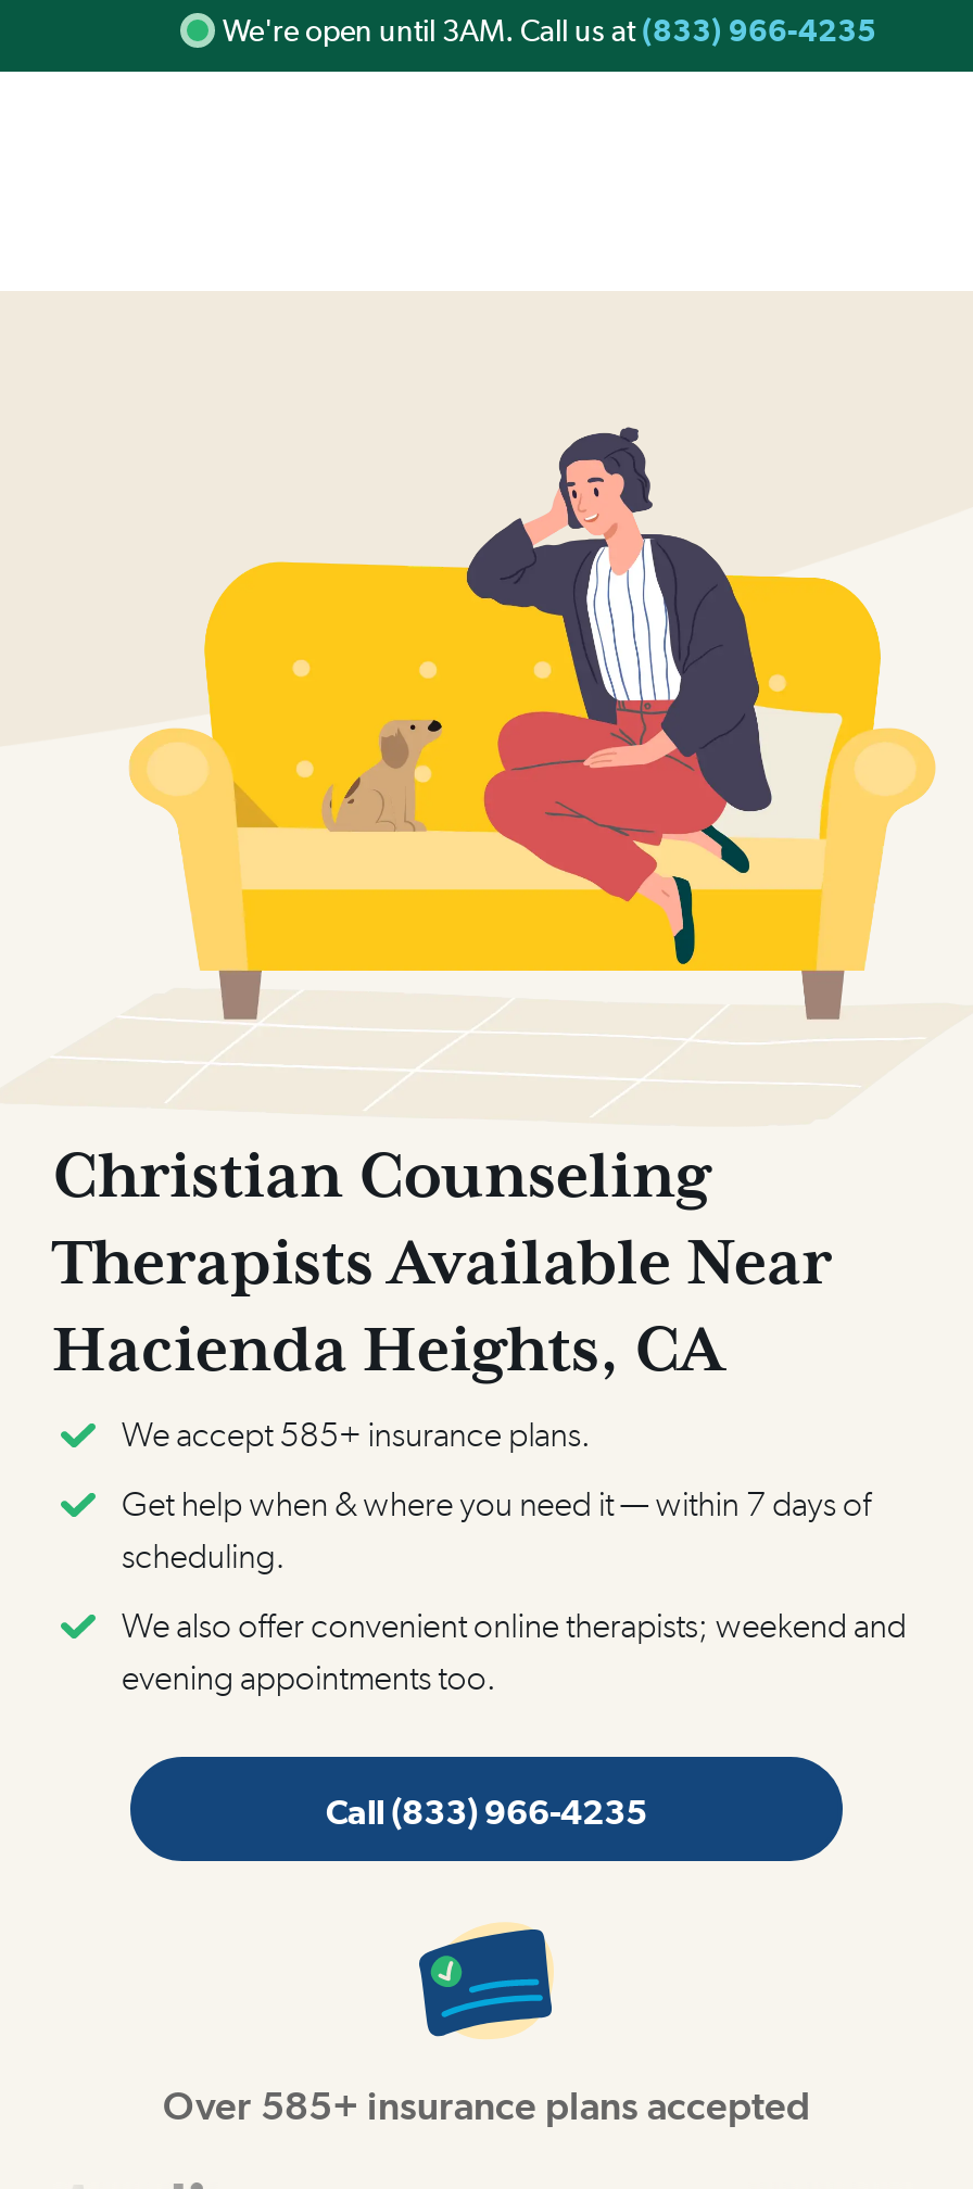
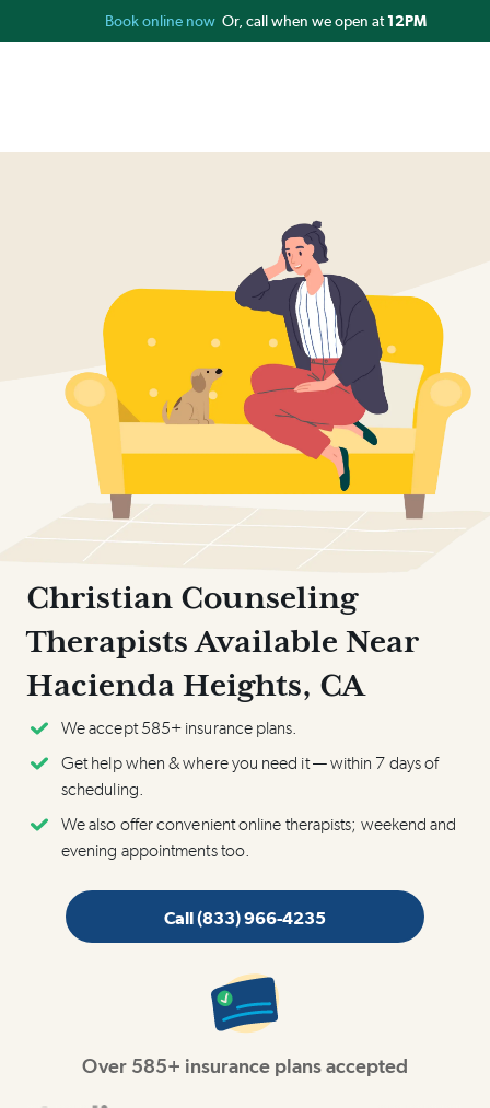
- We're open until 3AM. Call us at (833) 966-4235
+ Book online now Or, call when we open at 12PM
